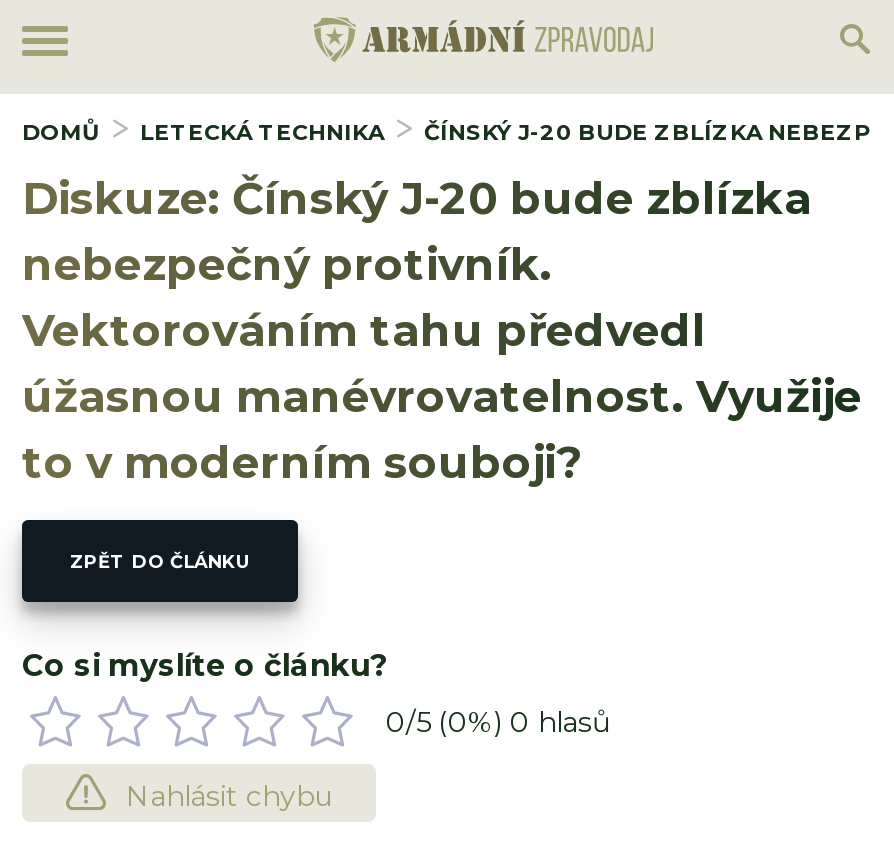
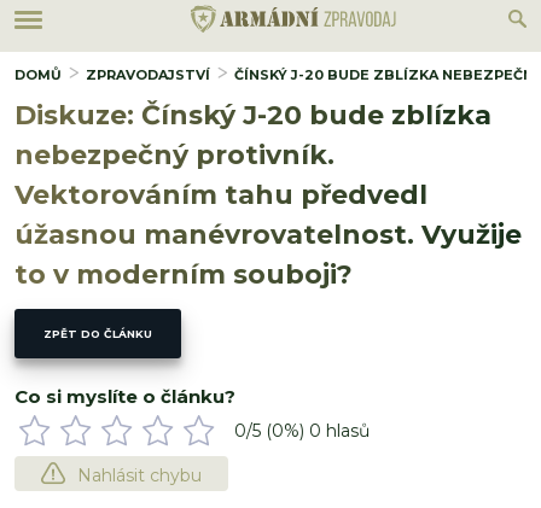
- LETECKÁ TECHNIKA
+ ZPRAVODAJSTVÍ
